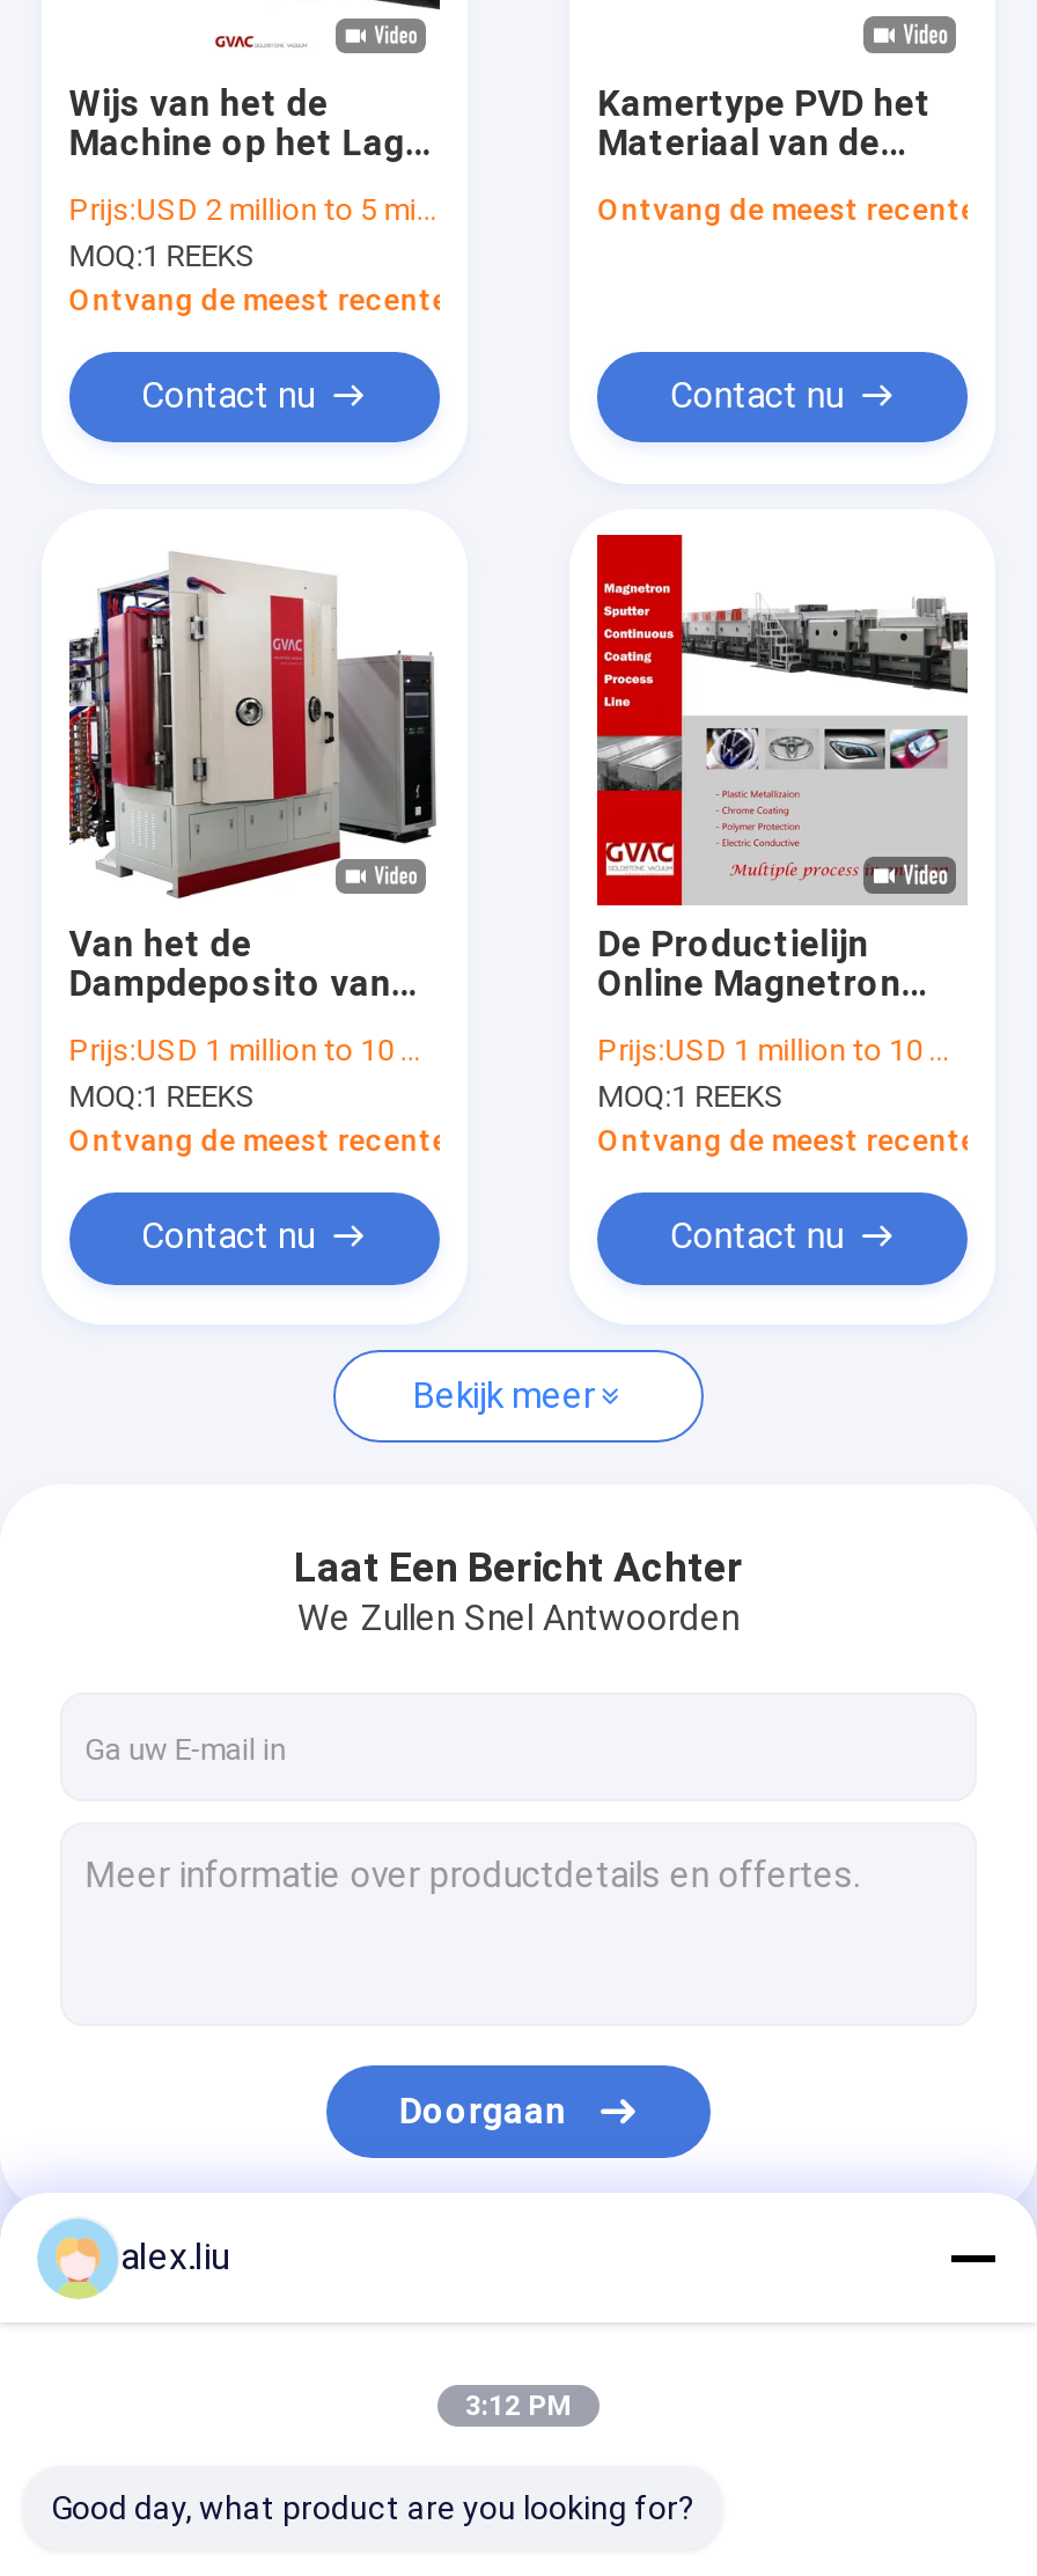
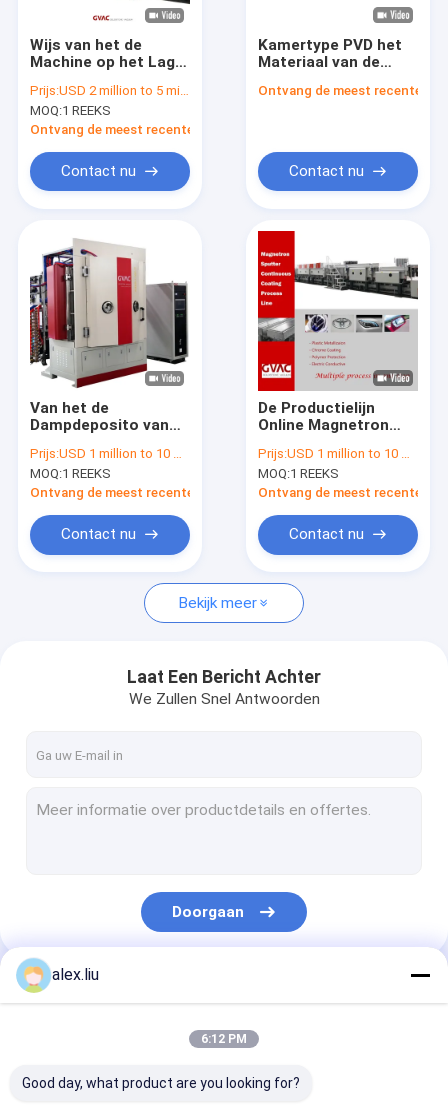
- 3:12 PM
+ 6:12 PM
